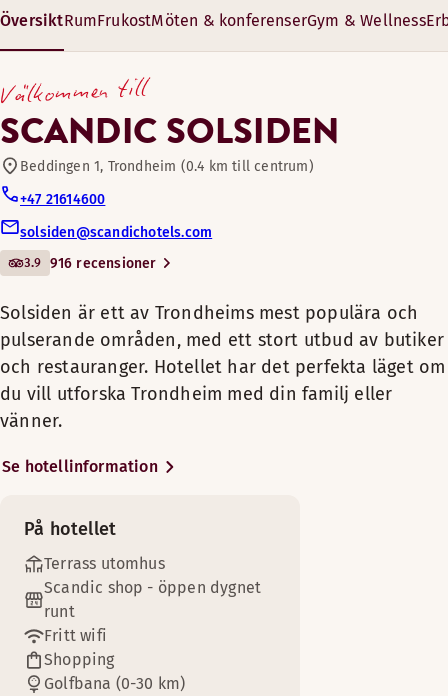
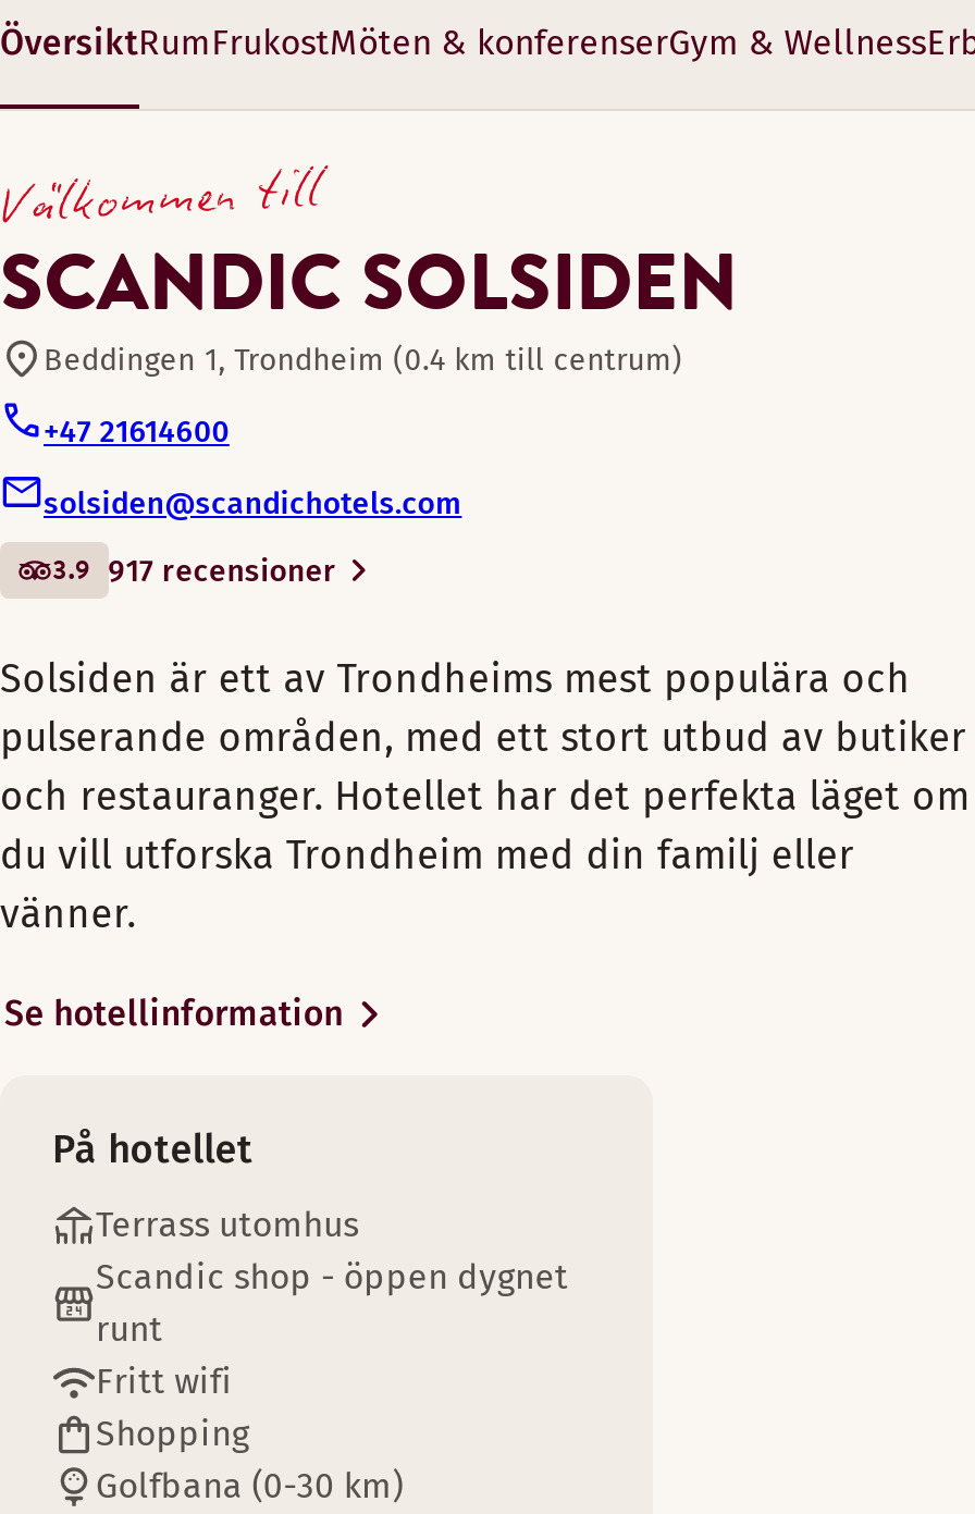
- 3.9 916 recensioner
+ 3.9 917 recensioner
